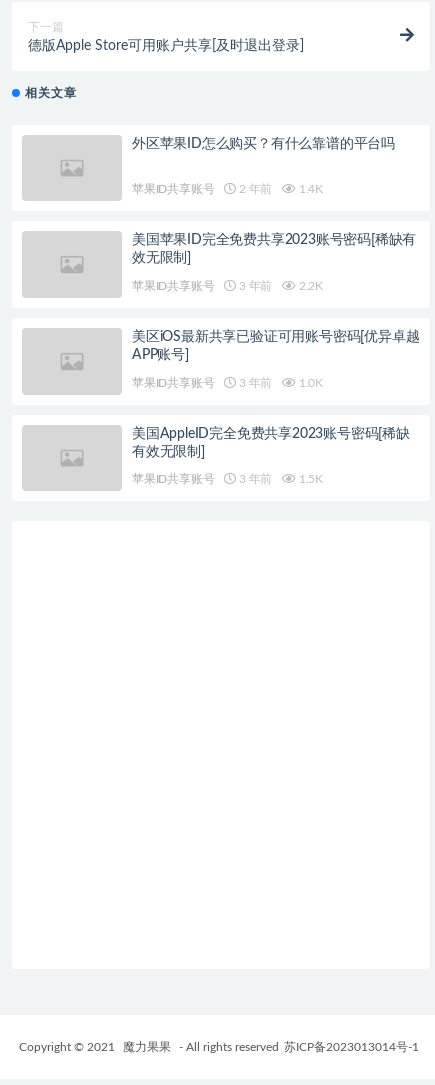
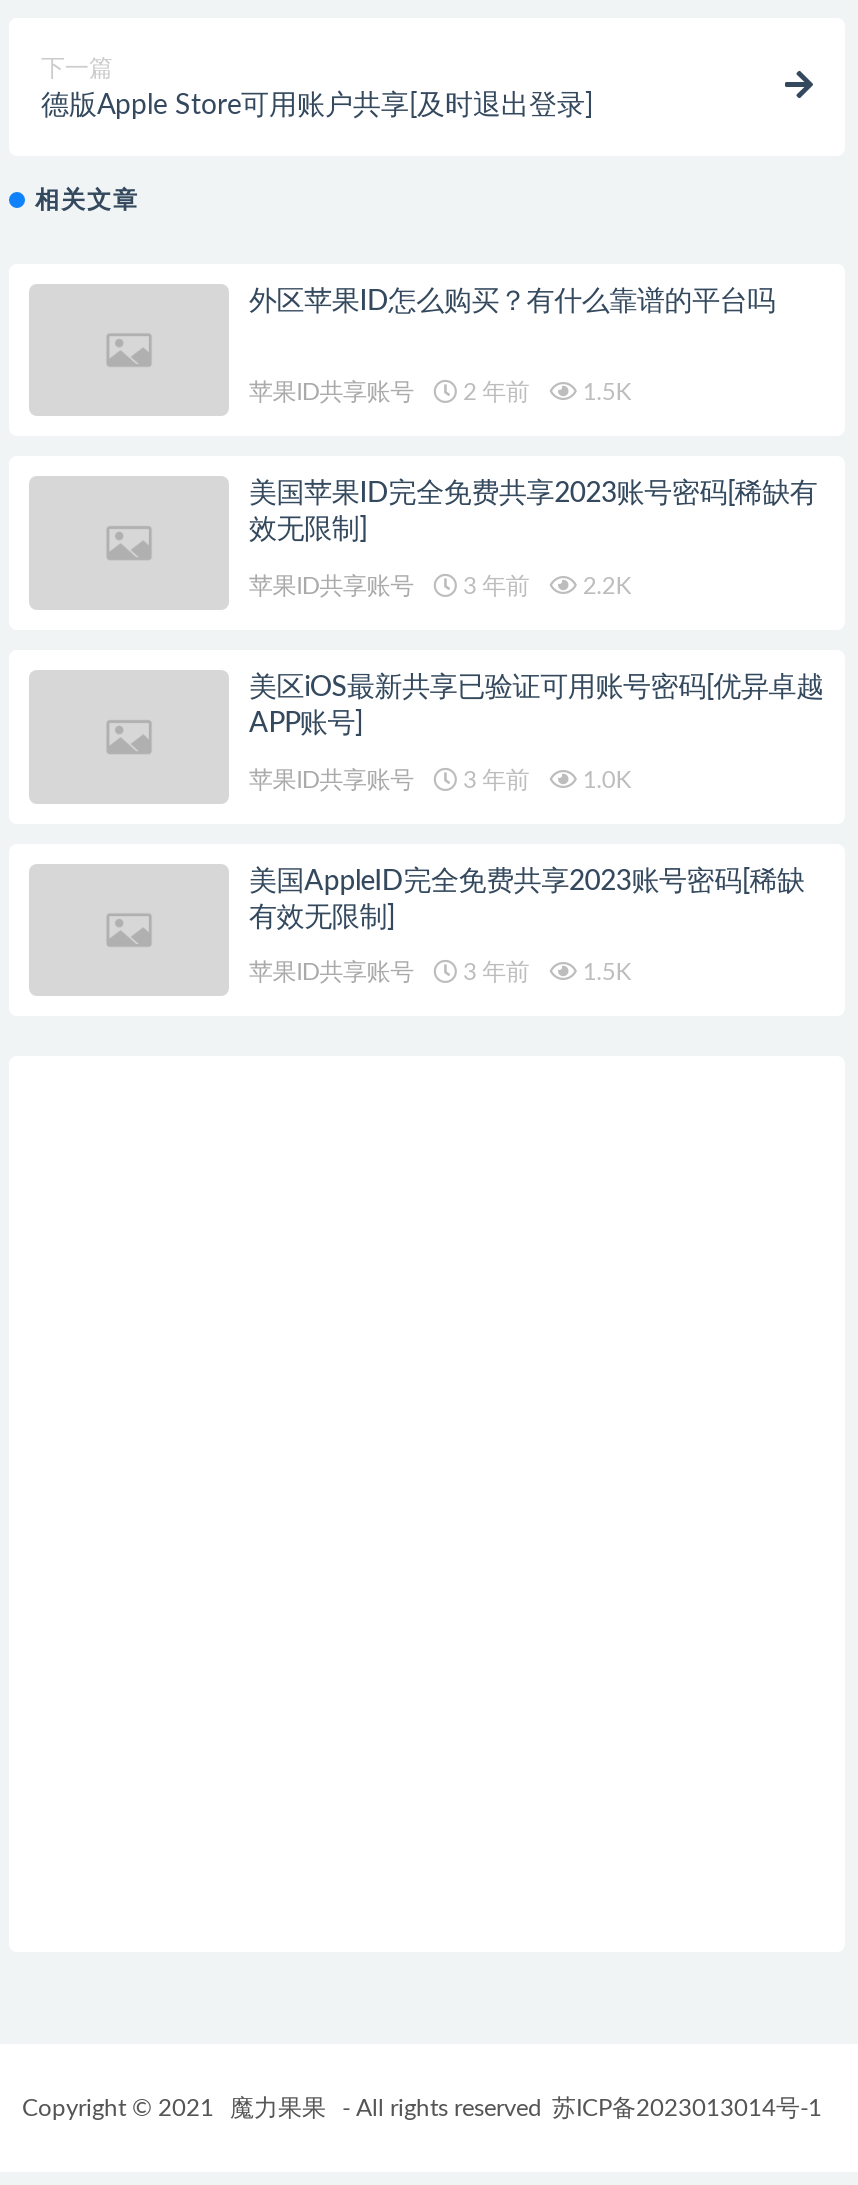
- 苹果ID共享账号 2 年前 1.4K
+ 苹果ID共享账号 2 年前 1.5K
